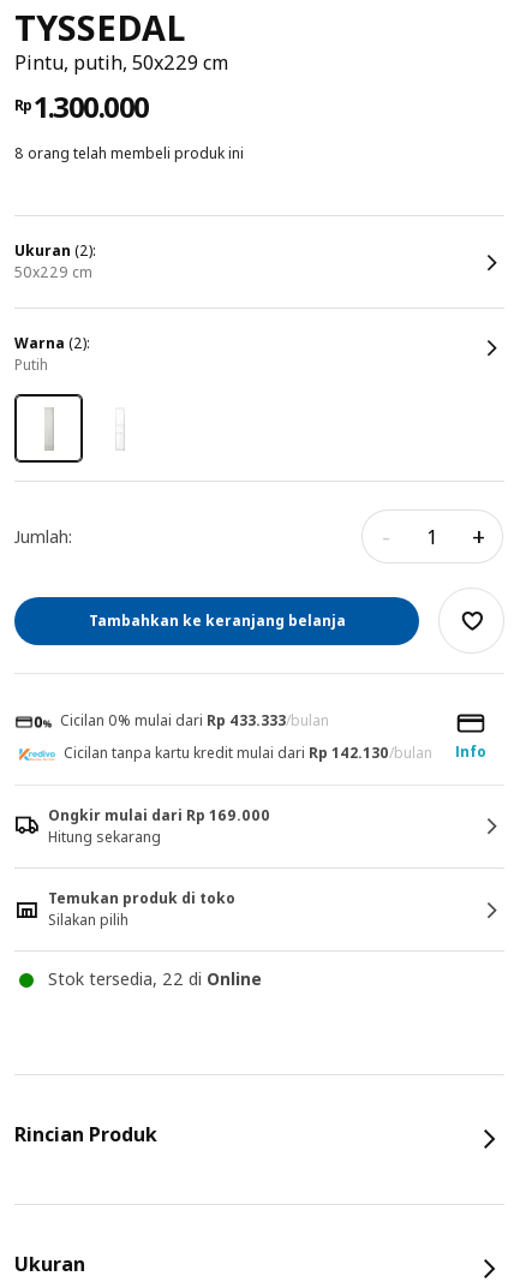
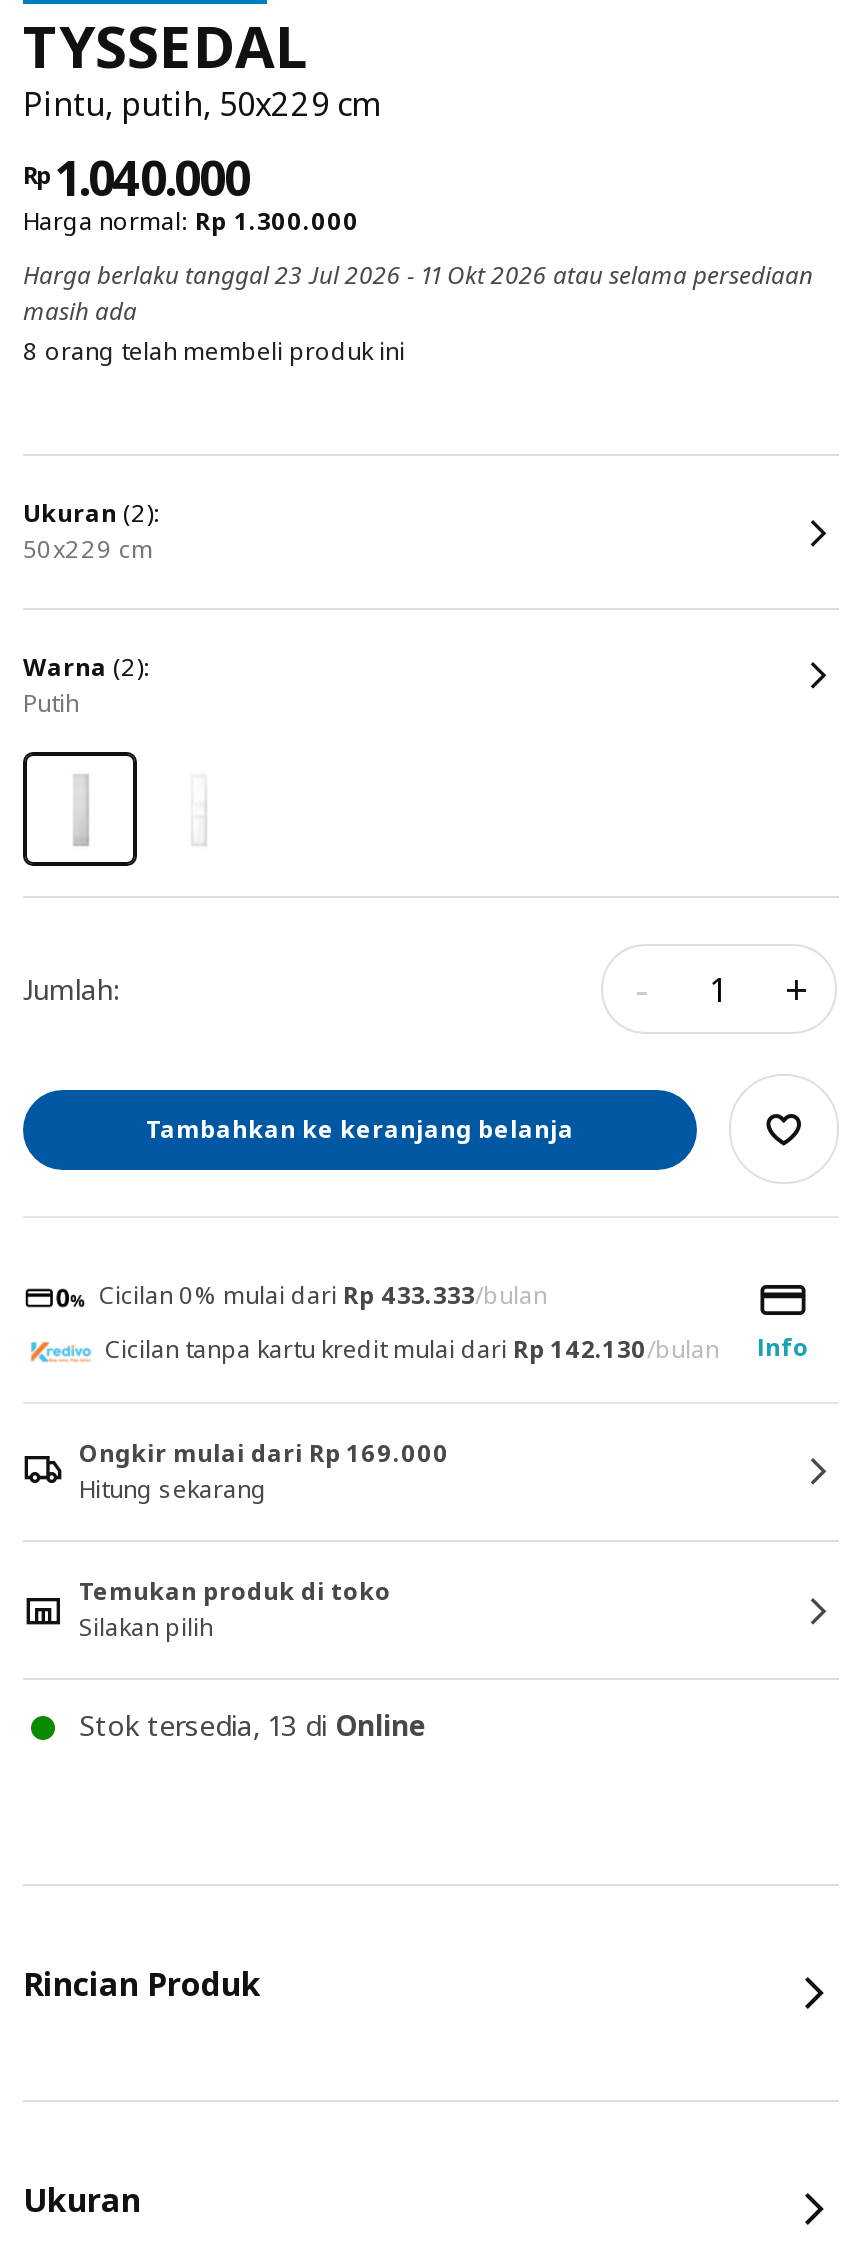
- Rp 1.300.000
+ Rp 1.040.000
+ Harga normal: Rp 1.300.000
+ Harga berlaku tanggal 23 Jul 2026 - 11 Okt 2026 atau selama persediaan
+ masih ada

- Stok tersedia, 22 di Online
+ Stok tersedia, 13 di Online
